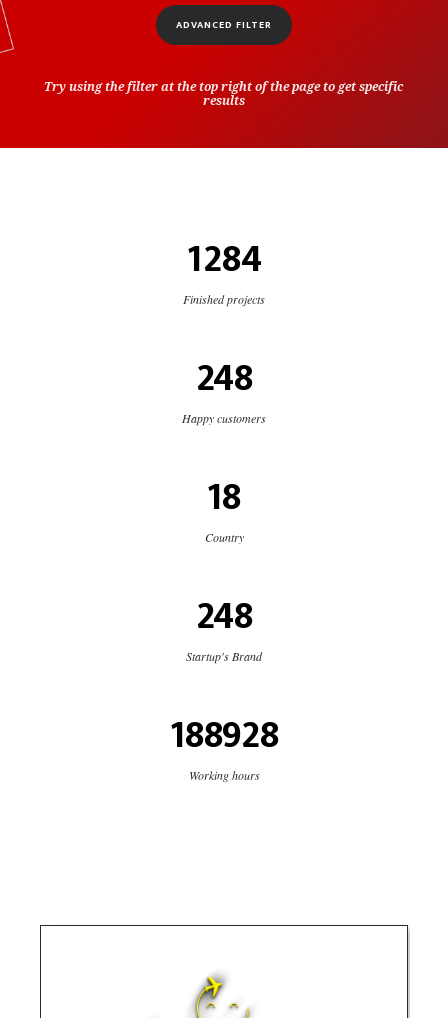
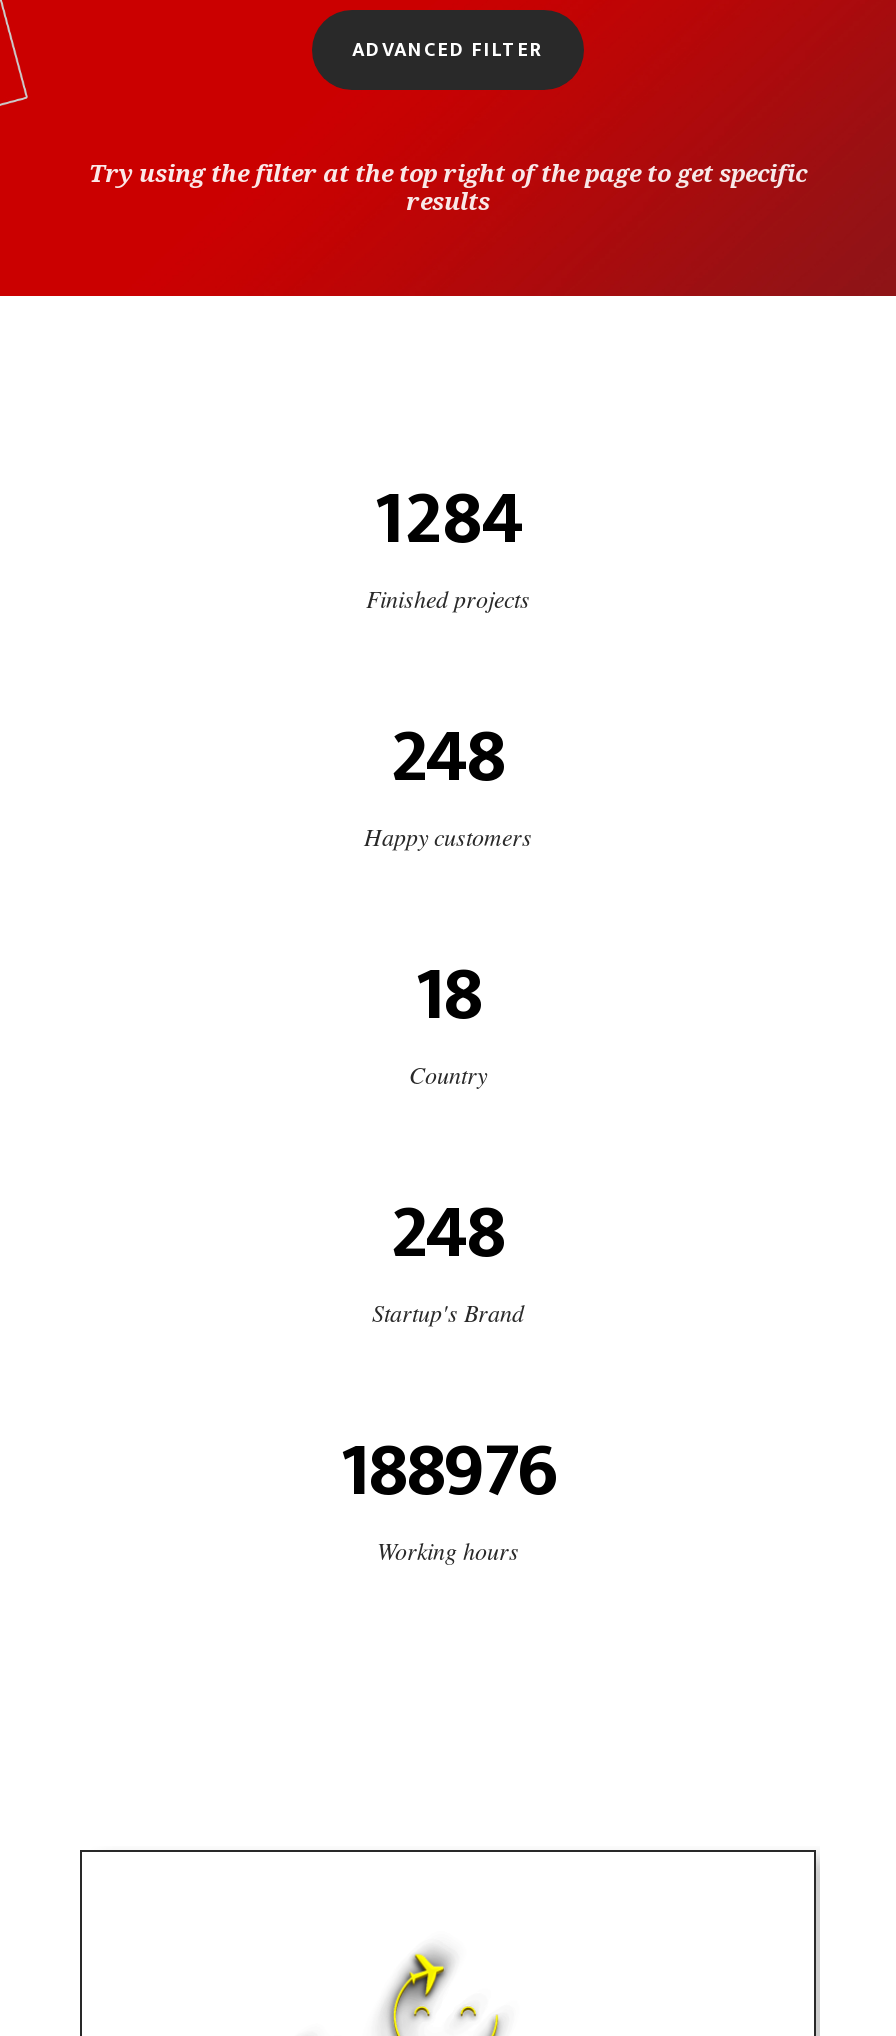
- 188928
+ 188976
